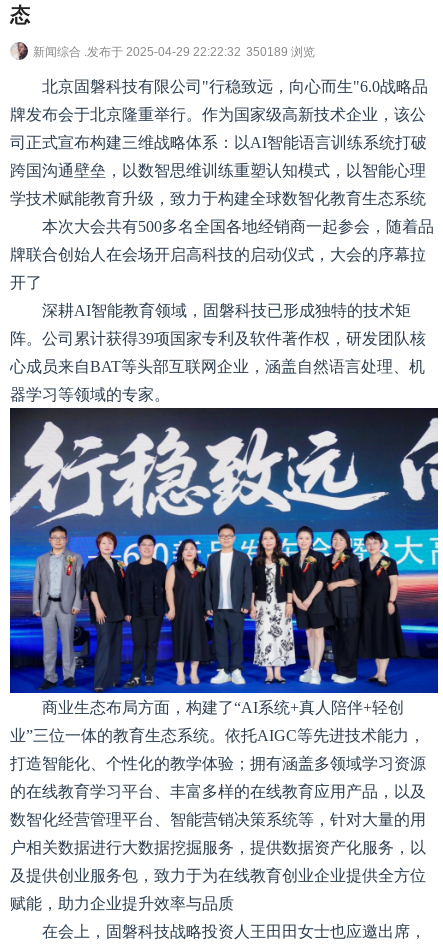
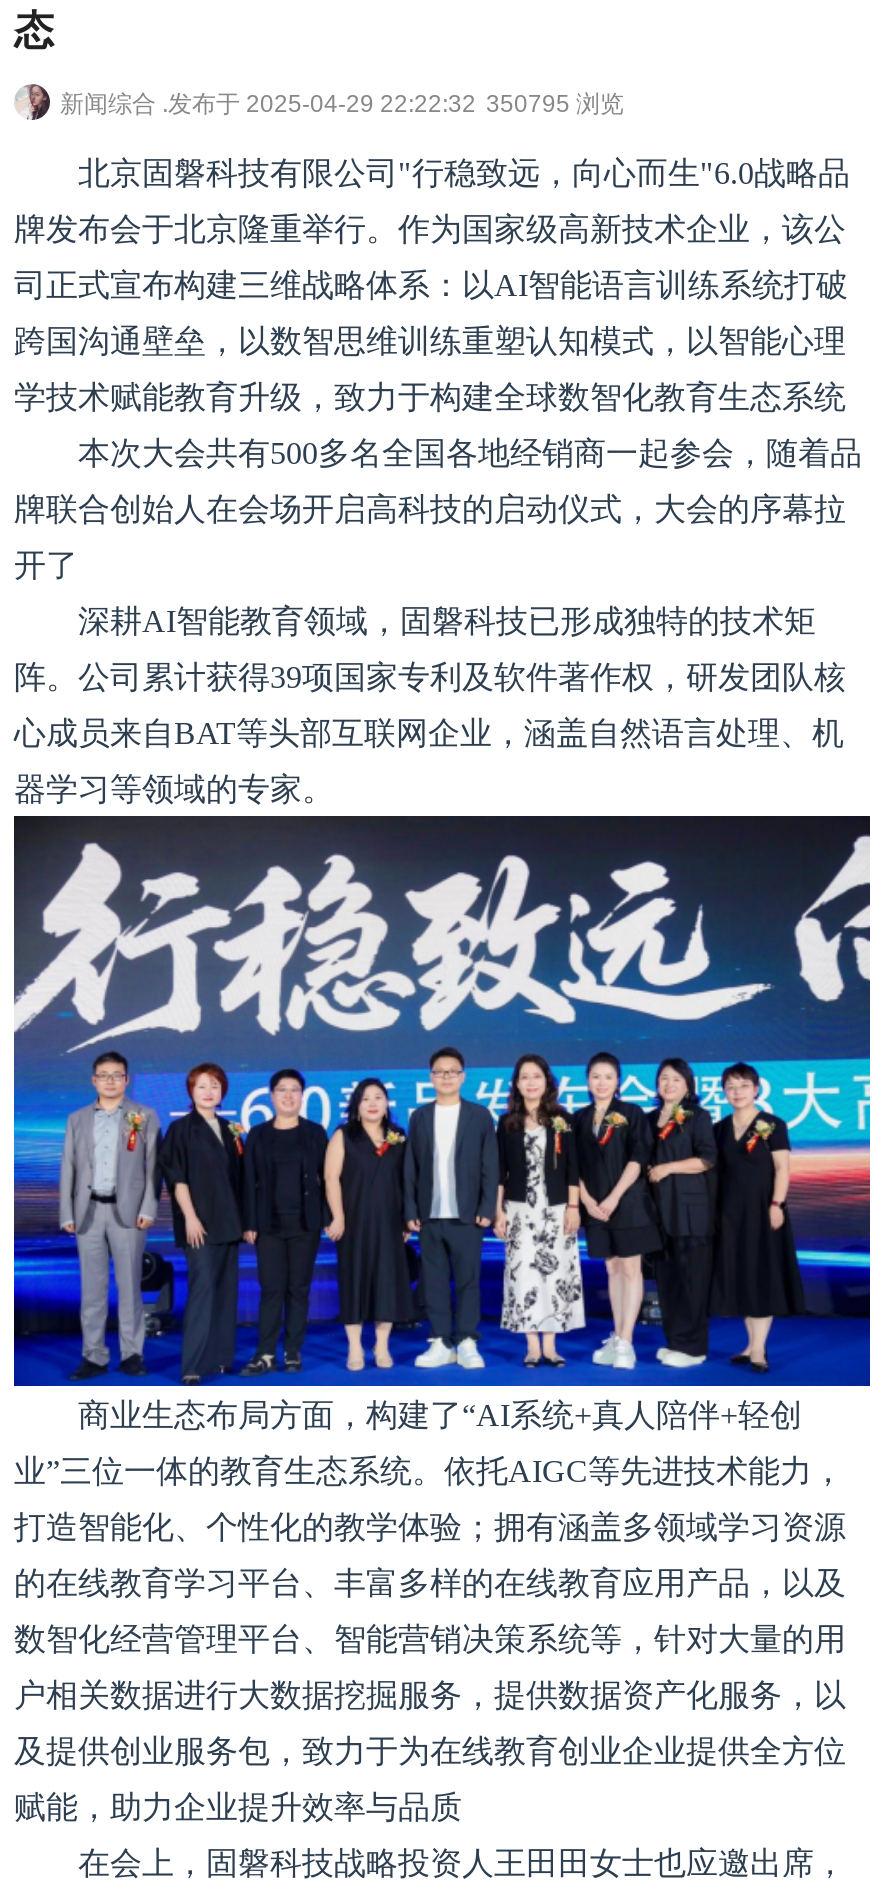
- 新闻综合 .发布于 2025-04-29 22:22:32 350189 浏览
+ 新闻综合 .发布于 2025-04-29 22:22:32 350795 浏览
